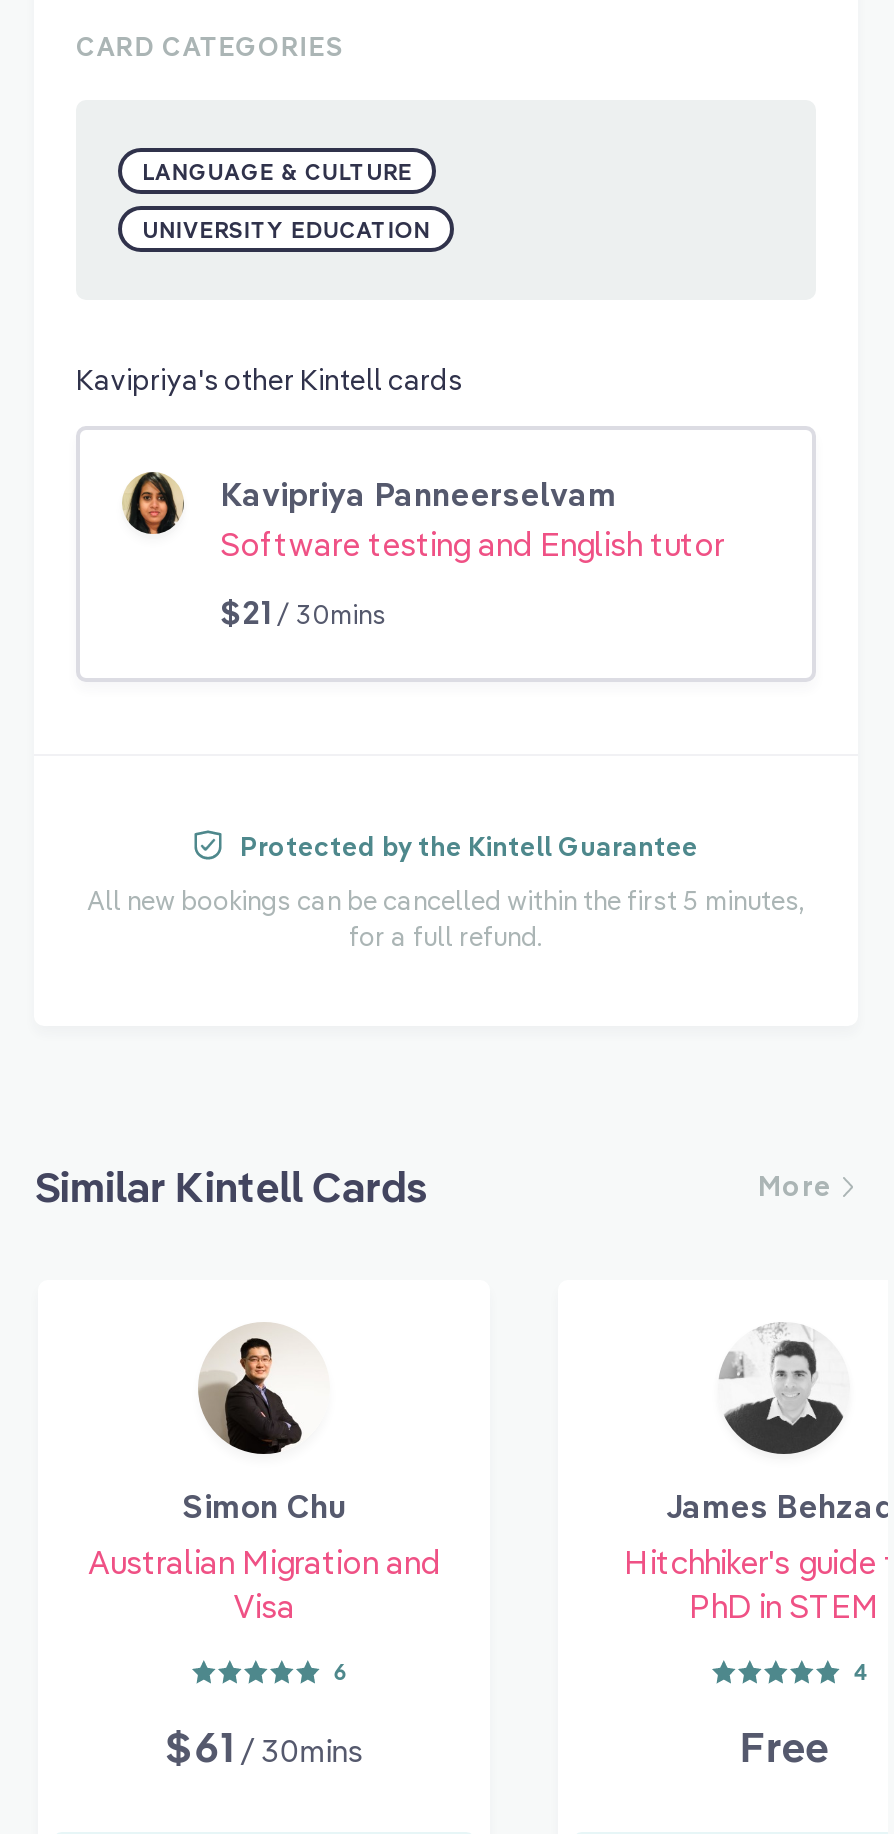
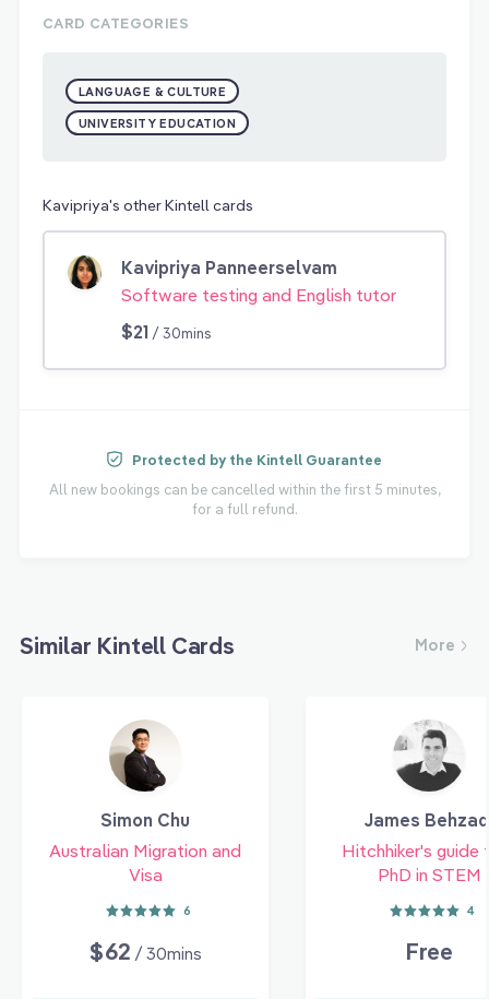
- $61 / 30mins
+ $62 / 30mins
